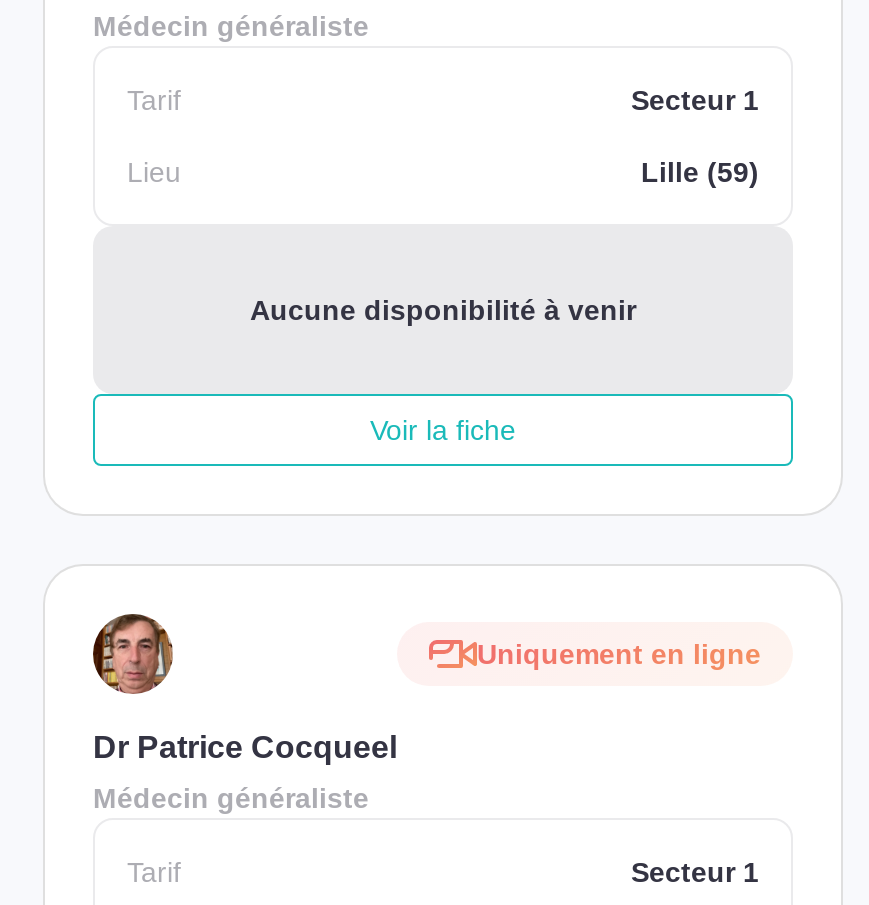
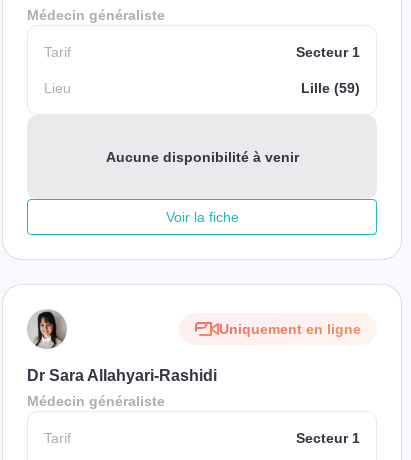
- [image]
- Dr Patrice Cocqueel
+ [image]
+ Dr Sara Allahyari-Rashidi
